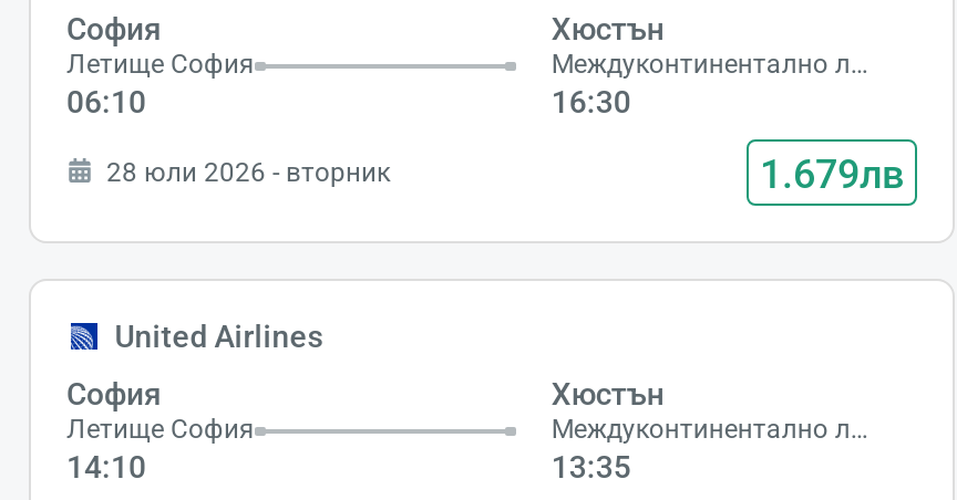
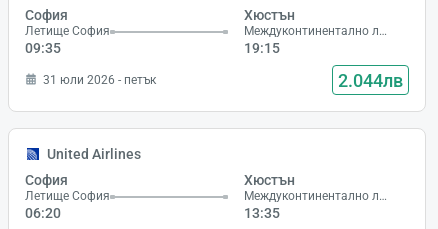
- 06:10
+ 09:35

- 16:30
+ 19:15

- 28 юли 2026 - вторник
- 1.679лв
+ 31 юли 2026 - петък
+ 2.044лв

- 14:10
+ 06:20
